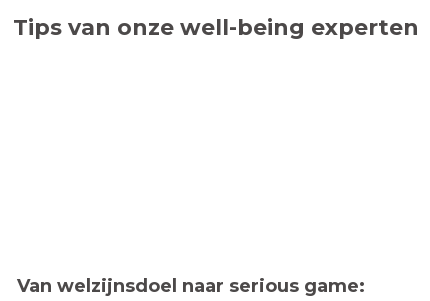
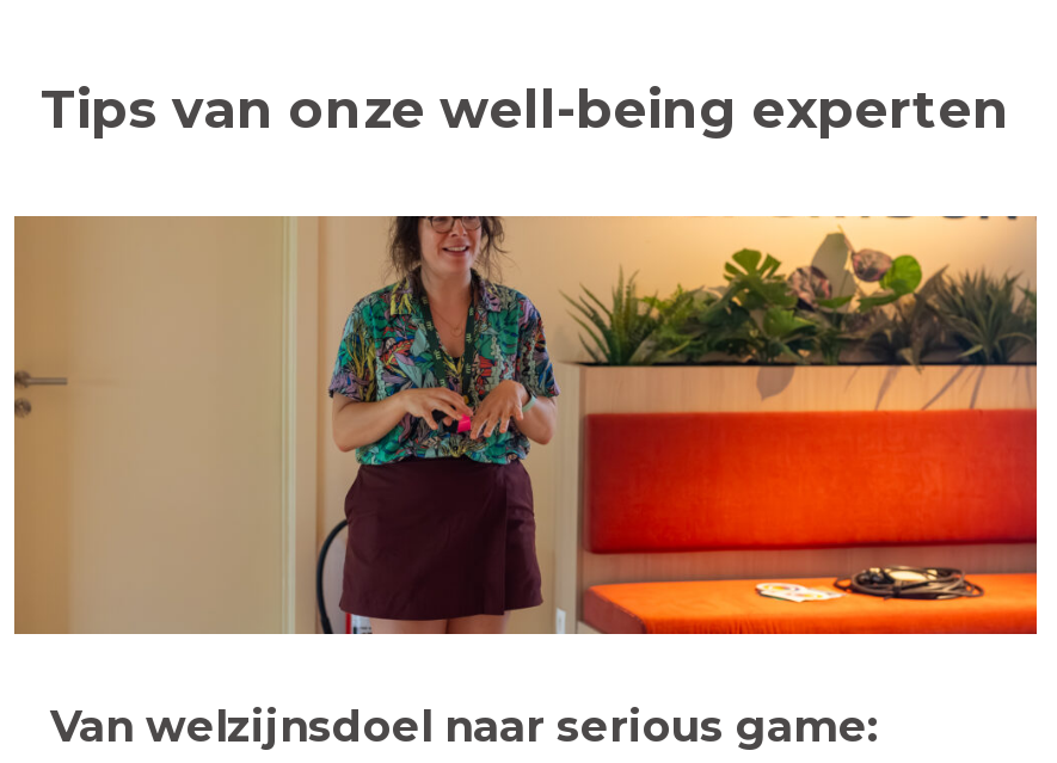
+ [image]
